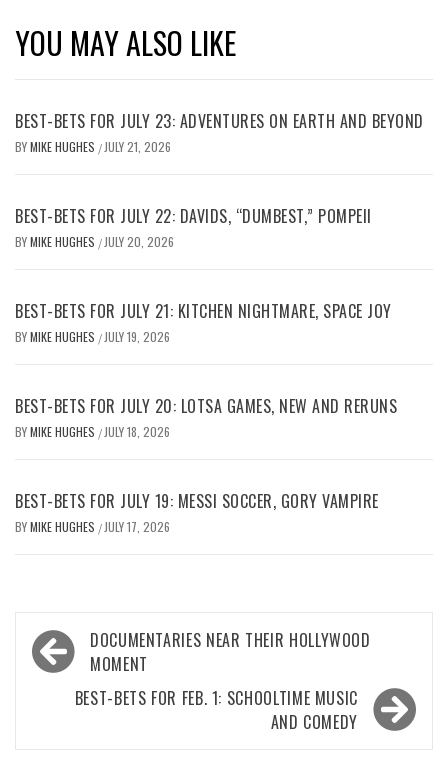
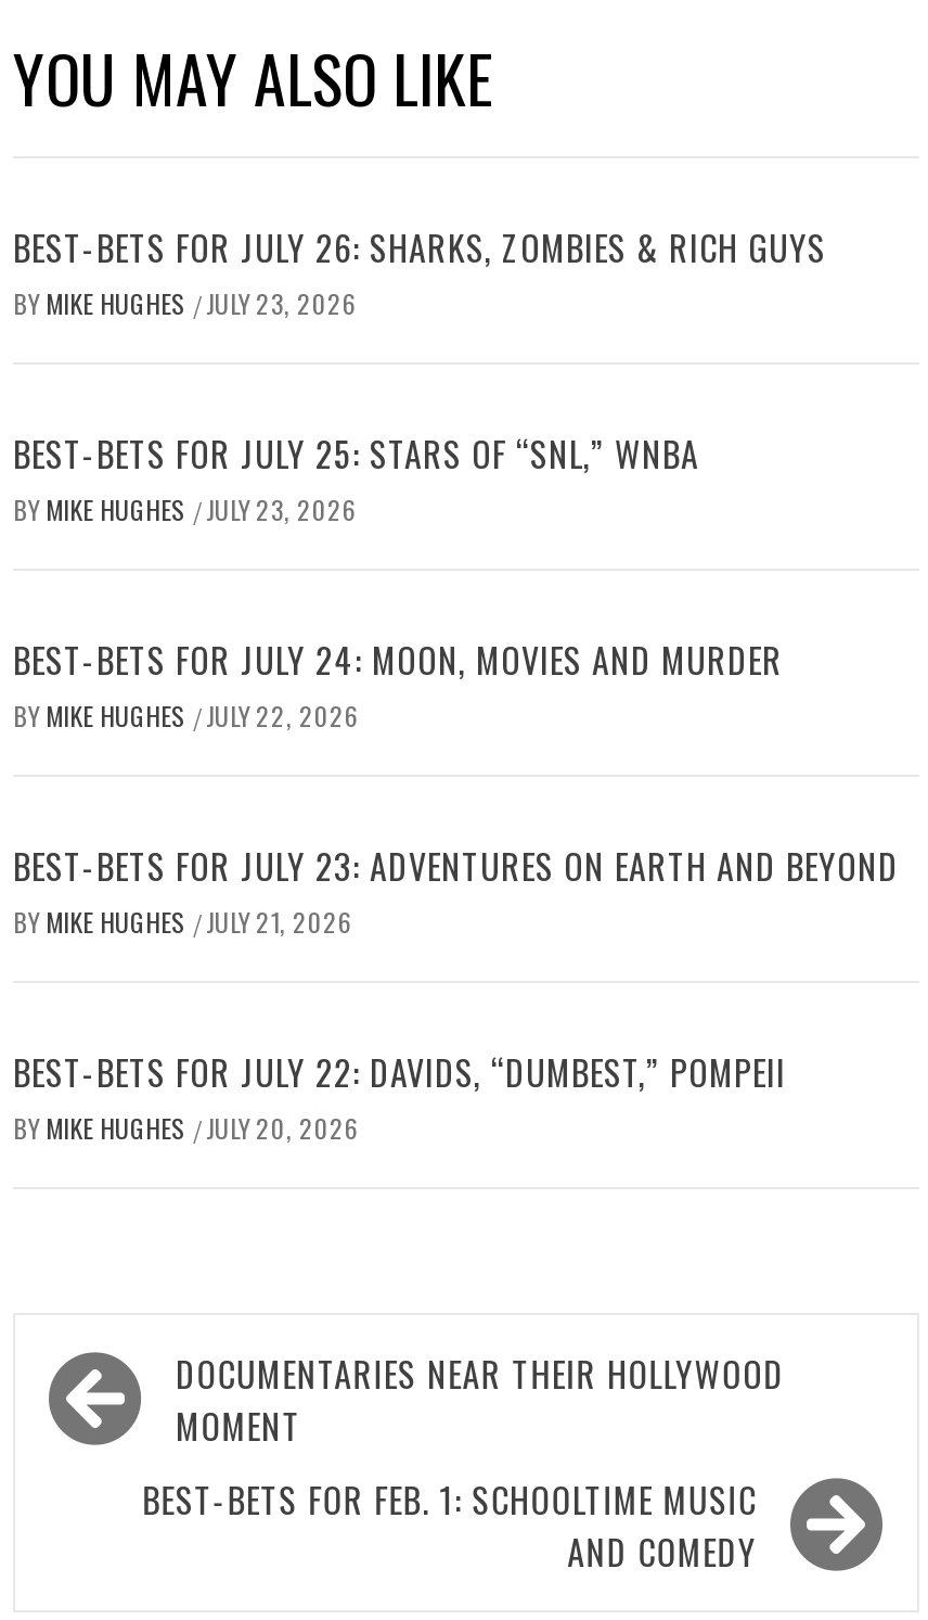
+ BEST-BETS FOR JULY 26: SHARKS, ZOMBIES & RICH GUYS
+ BY MIKE HUGHES / JULY 23, 2026
+ BEST-BETS FOR JULY 25: STARS OF “SNL,” WNBA
+ BY MIKE HUGHES / JULY 23, 2026
+ BEST-BETS FOR JULY 24: MOON, MOVIES AND MURDER
+ BY MIKE HUGHES / JULY 22, 2026

moved down: BEST-BETS FOR JULY 23: ADVENTURES ON EARTH AND BEYOND | BY MIKE HUGHES / JULY 21, 2026 | BEST-BETS FOR JULY 22: DAVIDS, “DUMBEST,” POMPEII | BY MIKE HUGHES / JULY 20, 2026

- BEST-BETS FOR JULY 21: KITCHEN NIGHTMARE, SPACE JOY
- BY MIKE HUGHES / JULY 19, 2026
- BEST-BETS FOR JULY 20: LOTSA GAMES, NEW AND RERUNS
- BY MIKE HUGHES / JULY 18, 2026
- BEST-BETS FOR JULY 19: MESSI SOCCER, GORY VAMPIRE
- BY MIKE HUGHES / JULY 17, 2026
